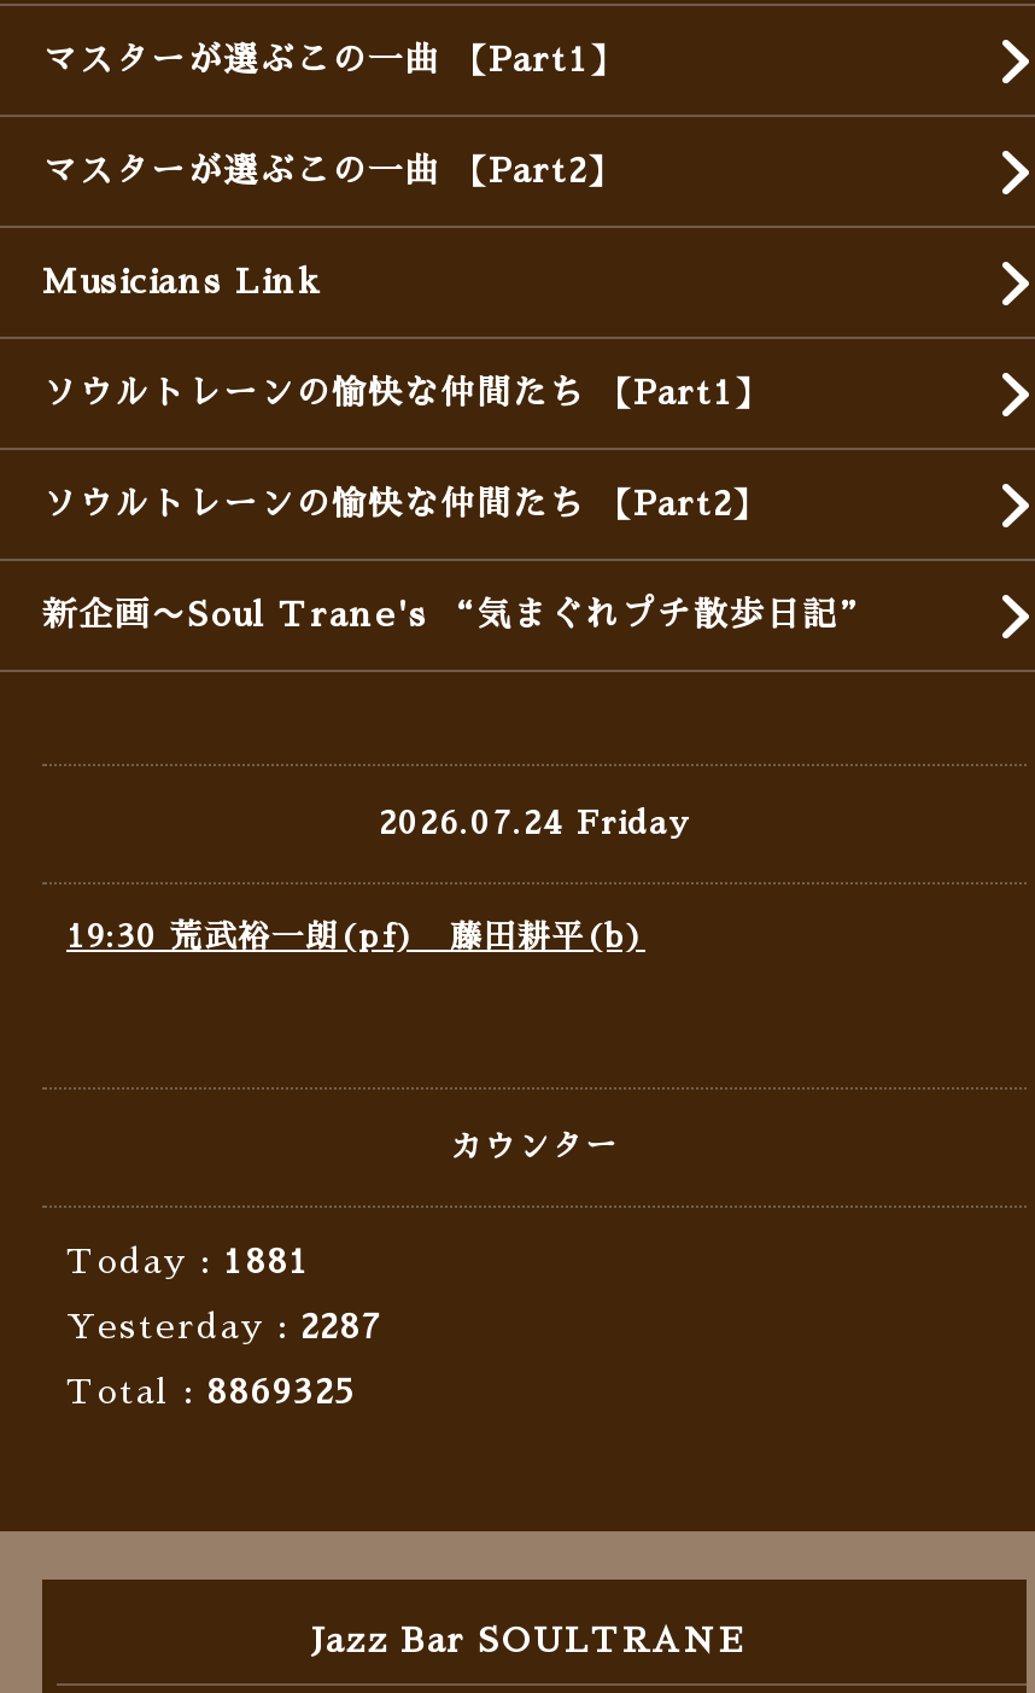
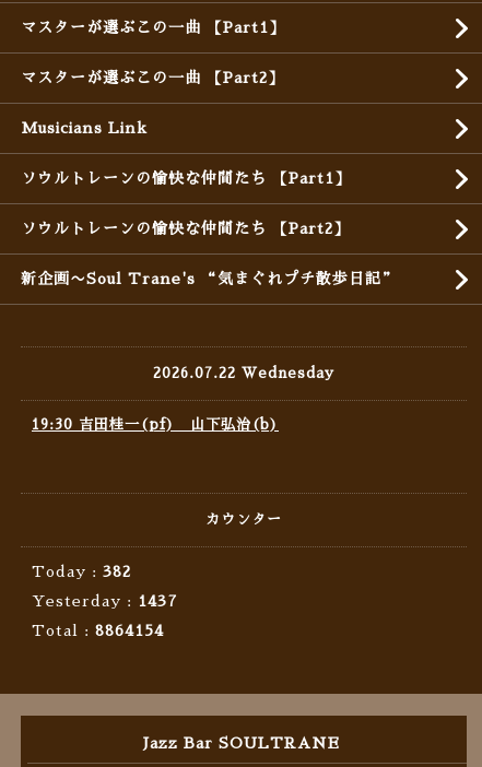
- 2026.07.24 Friday
+ 2026.07.22 Wednesday

- 19:30 荒武裕一朗(pf) 藤田耕平(b)
+ 19:30 吉田桂一(pf) 山下弘治(b)

- Today : 1881
+ Today : 382

- Yesterday : 2287
+ Yesterday : 1437

- Total : 8869325
+ Total : 8864154
